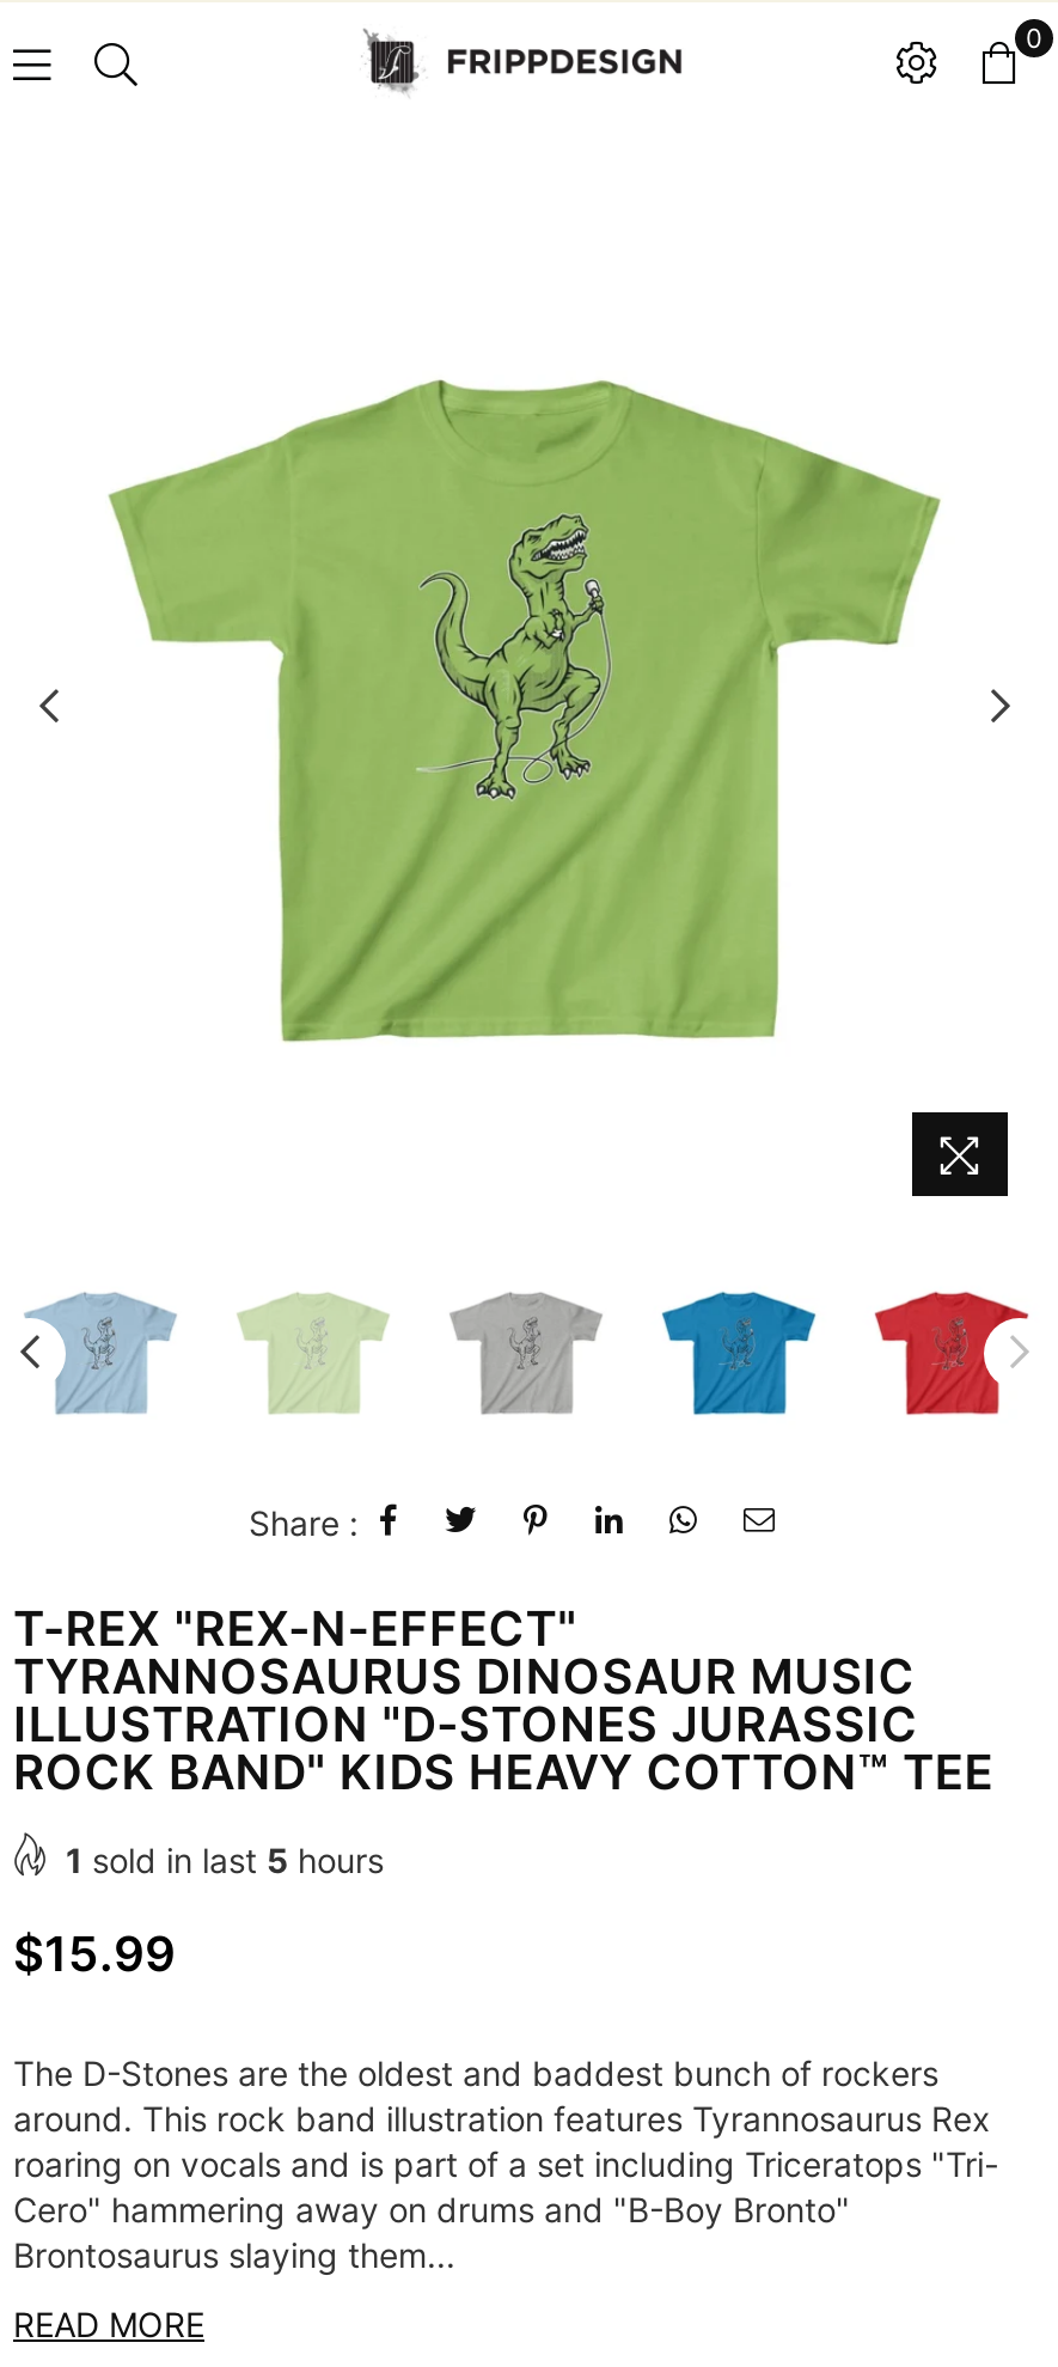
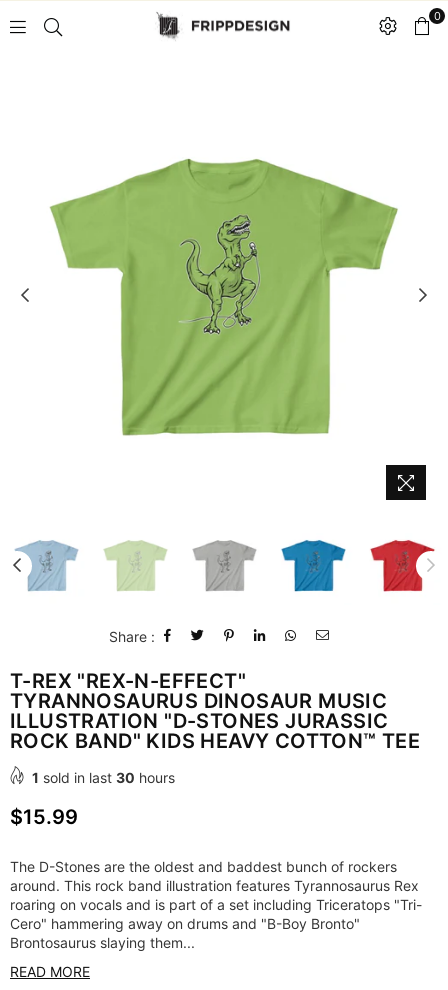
- 1 sold in last 5 hours
+ 1 sold in last 30 hours
